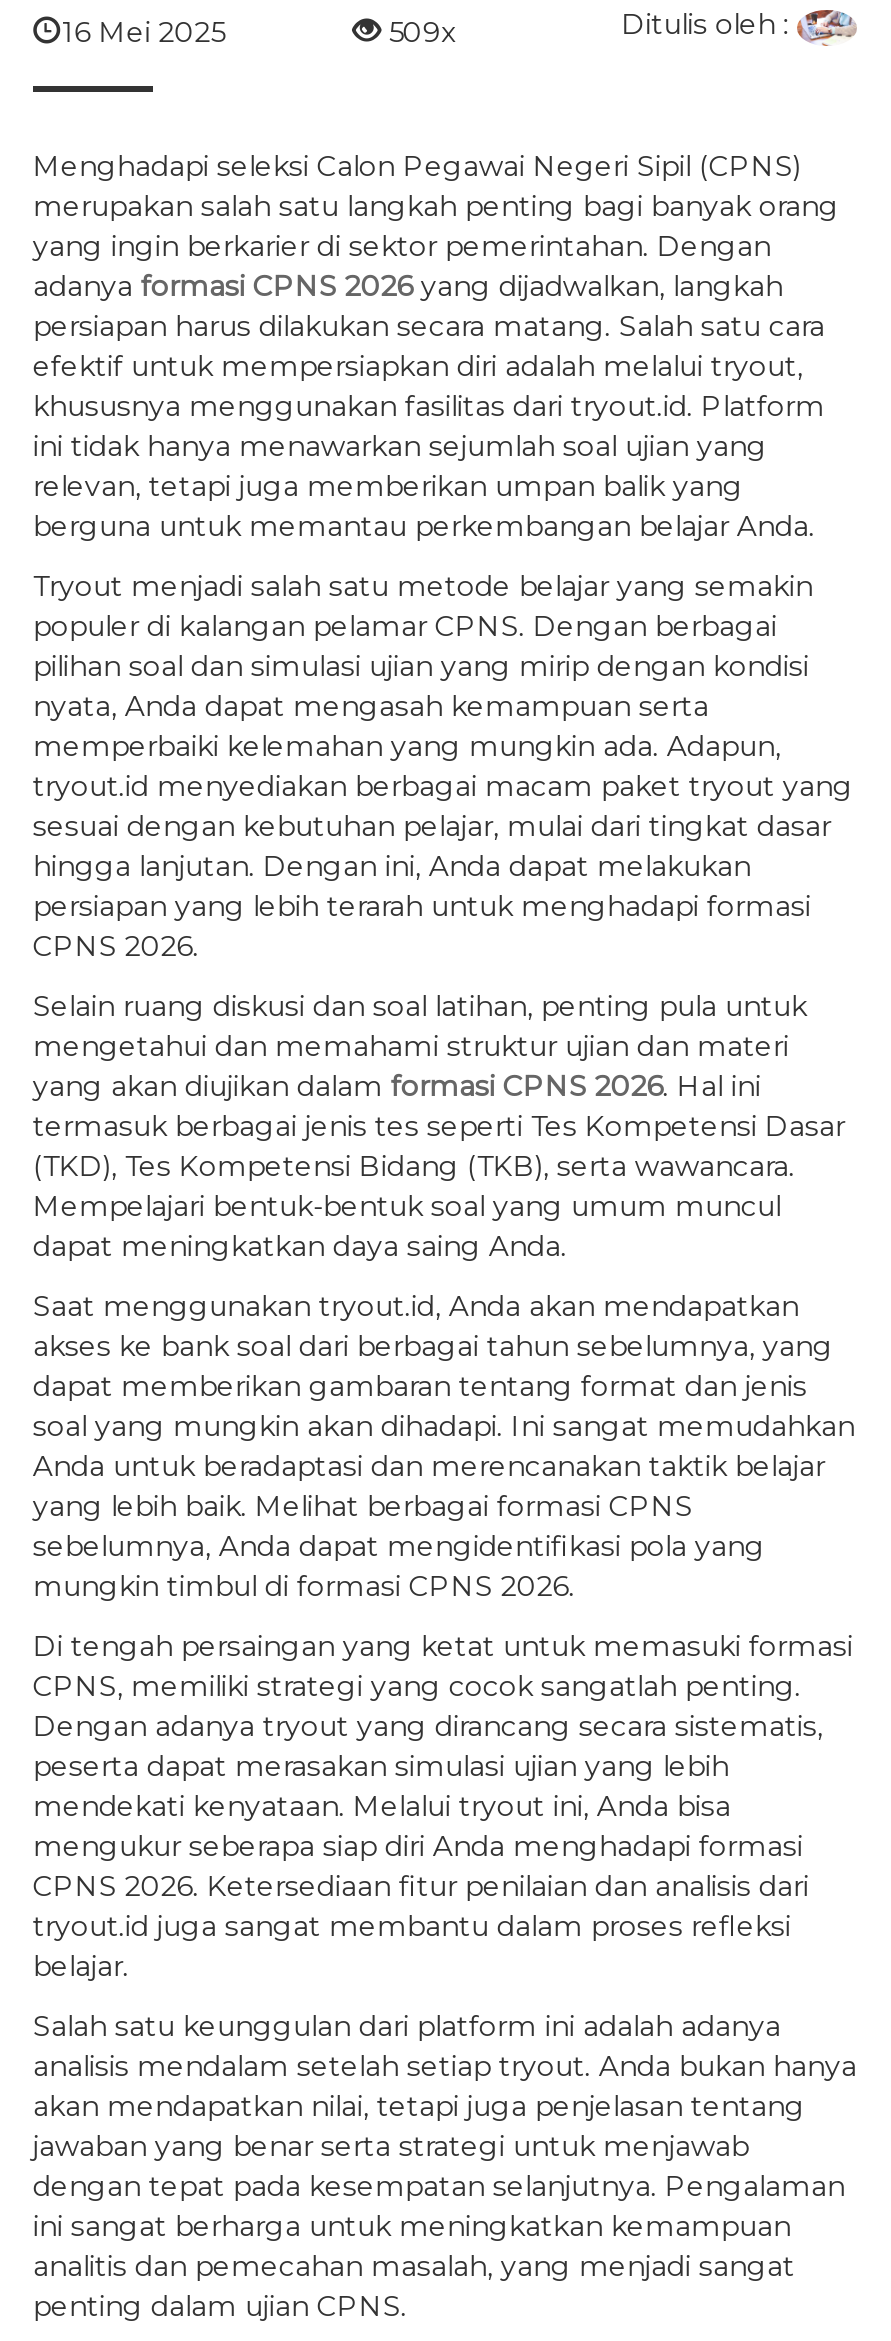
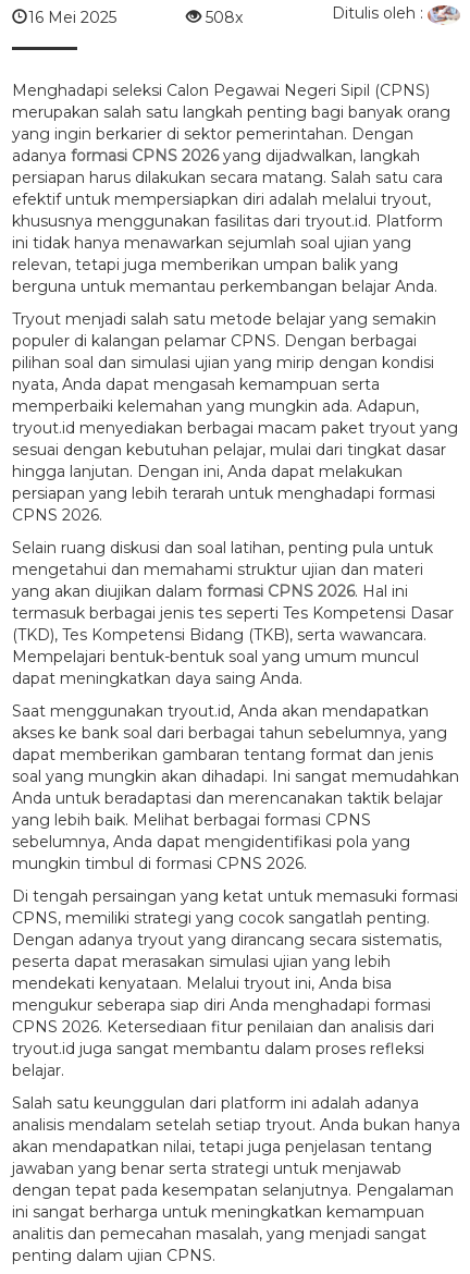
- 509x
+ 508x
